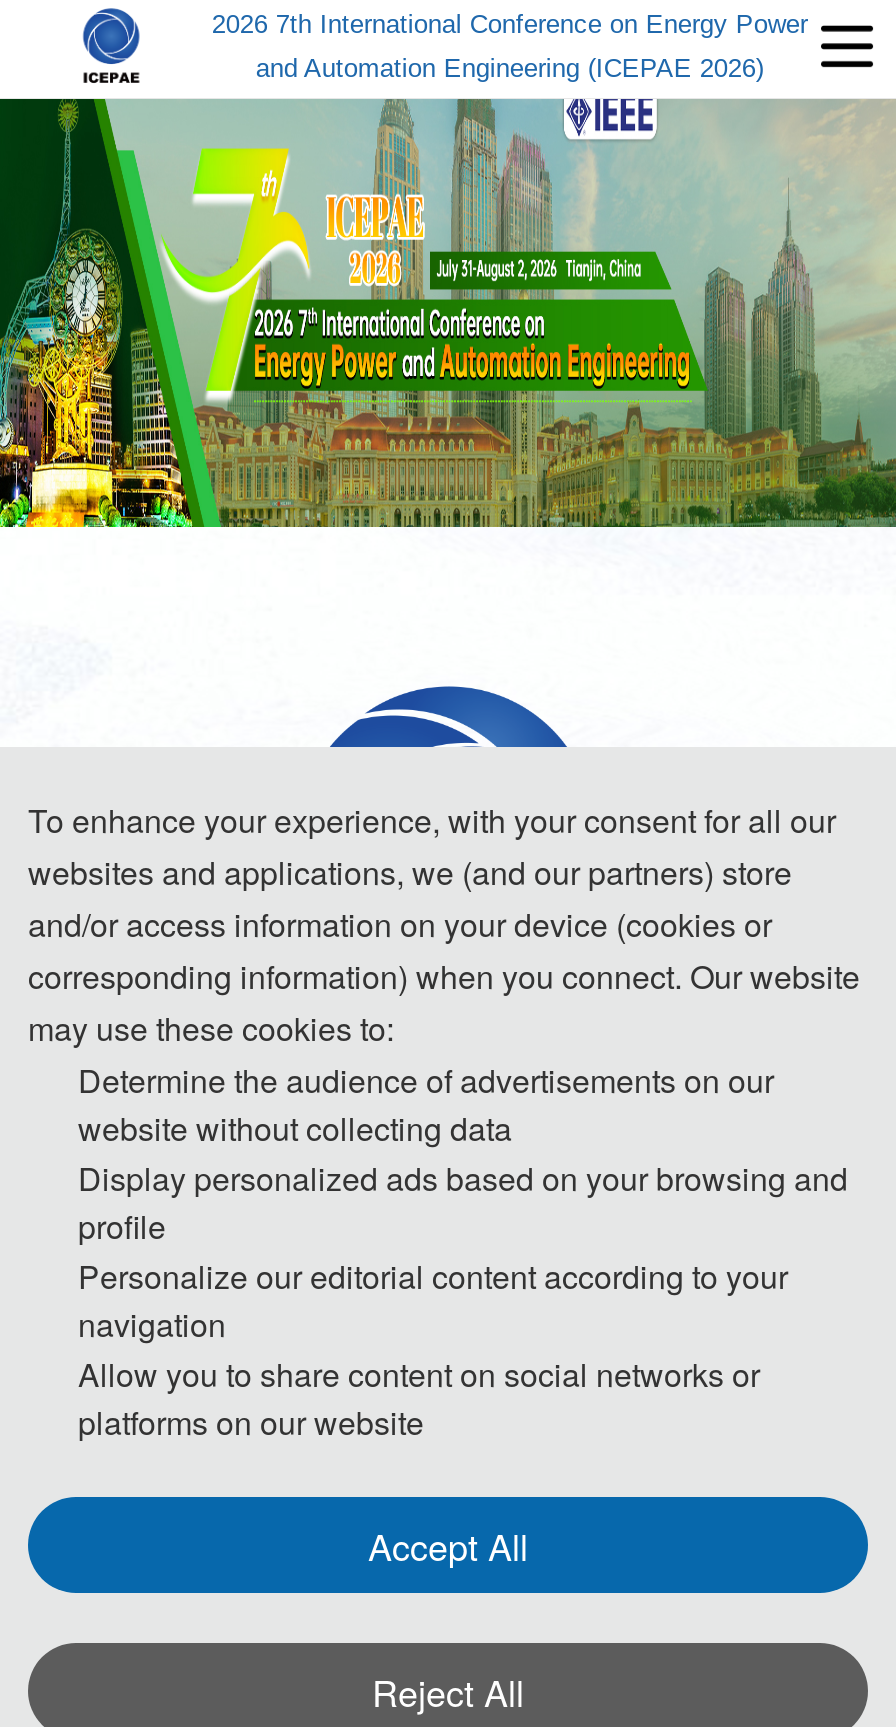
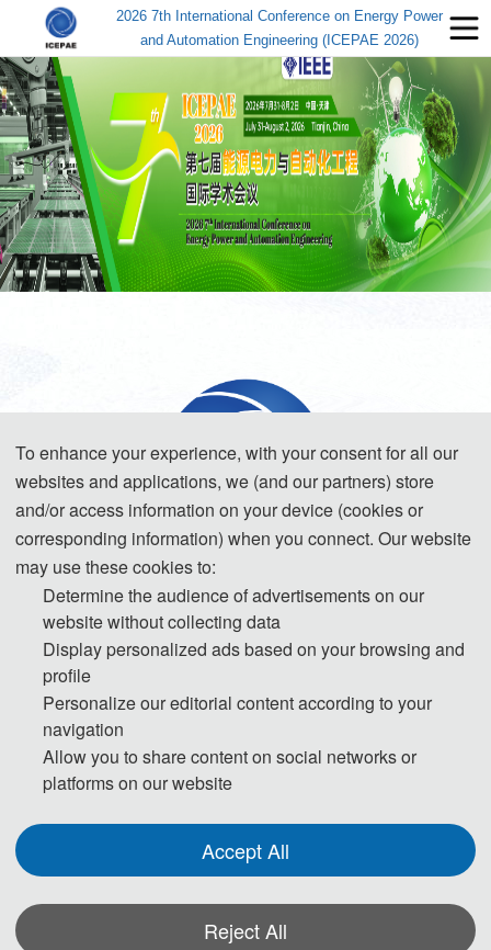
- [image]
+ [image]
